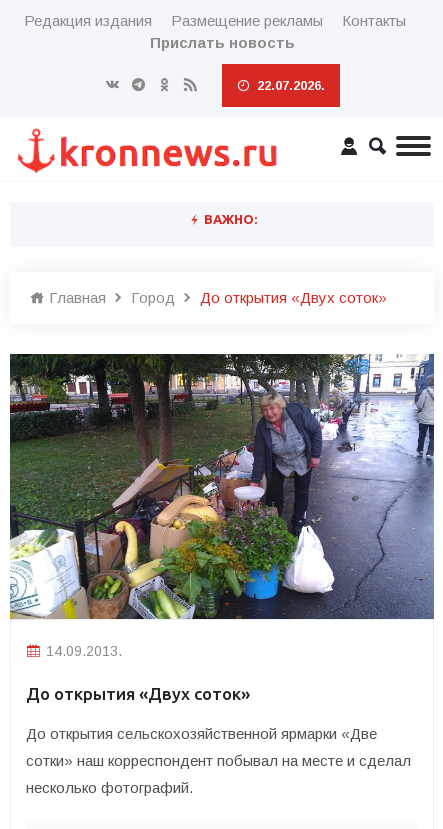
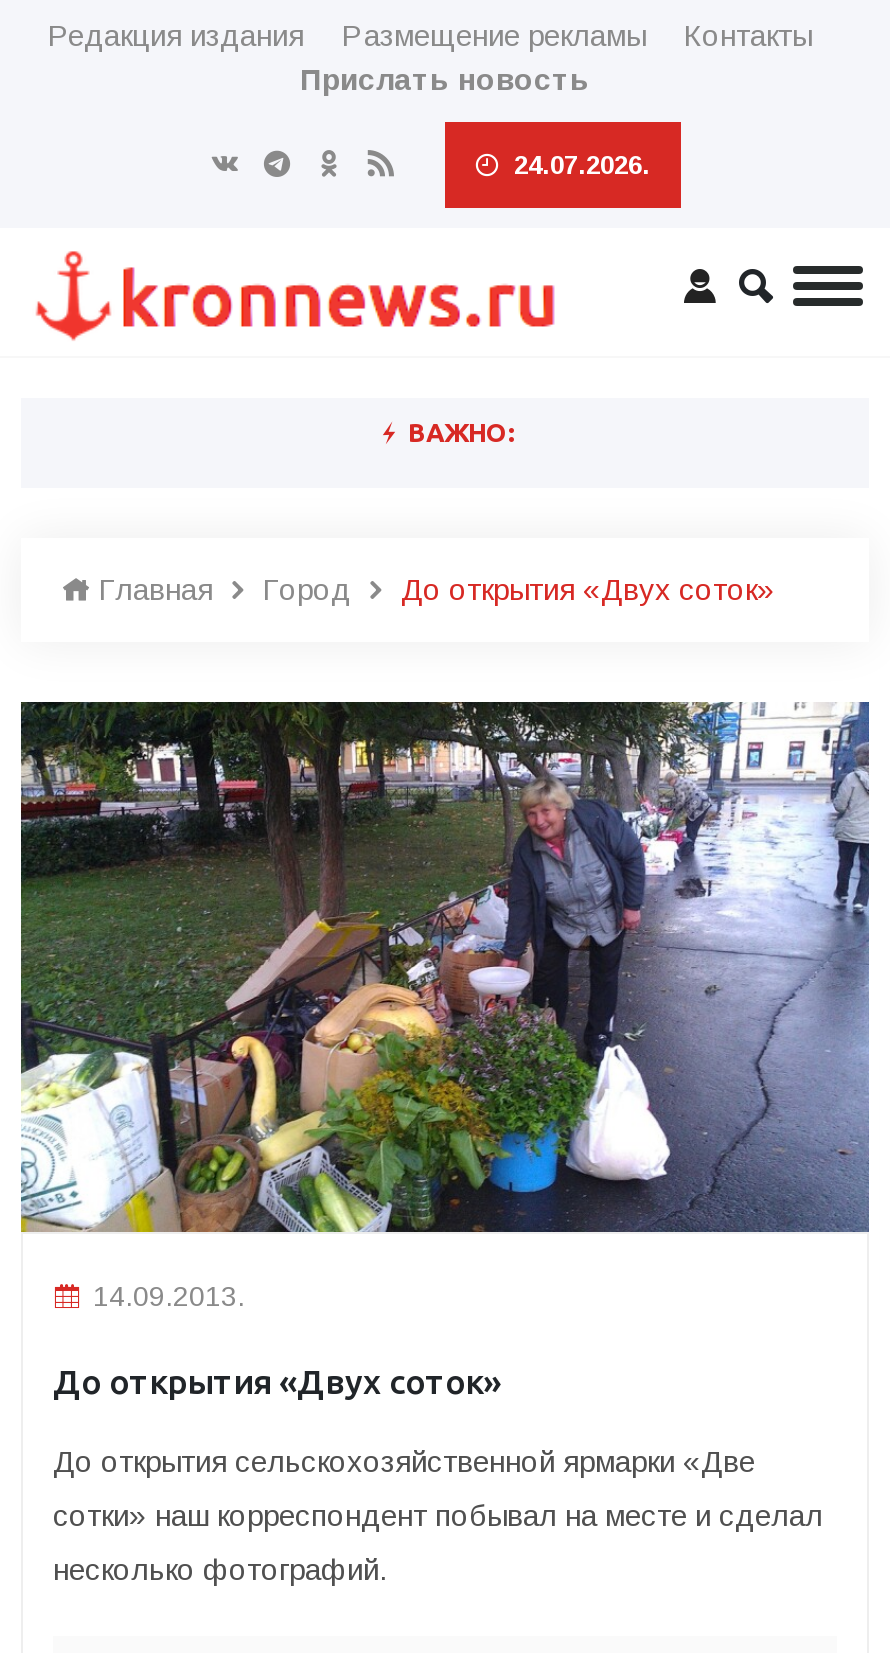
- 22.07.2026.
+ 24.07.2026.
